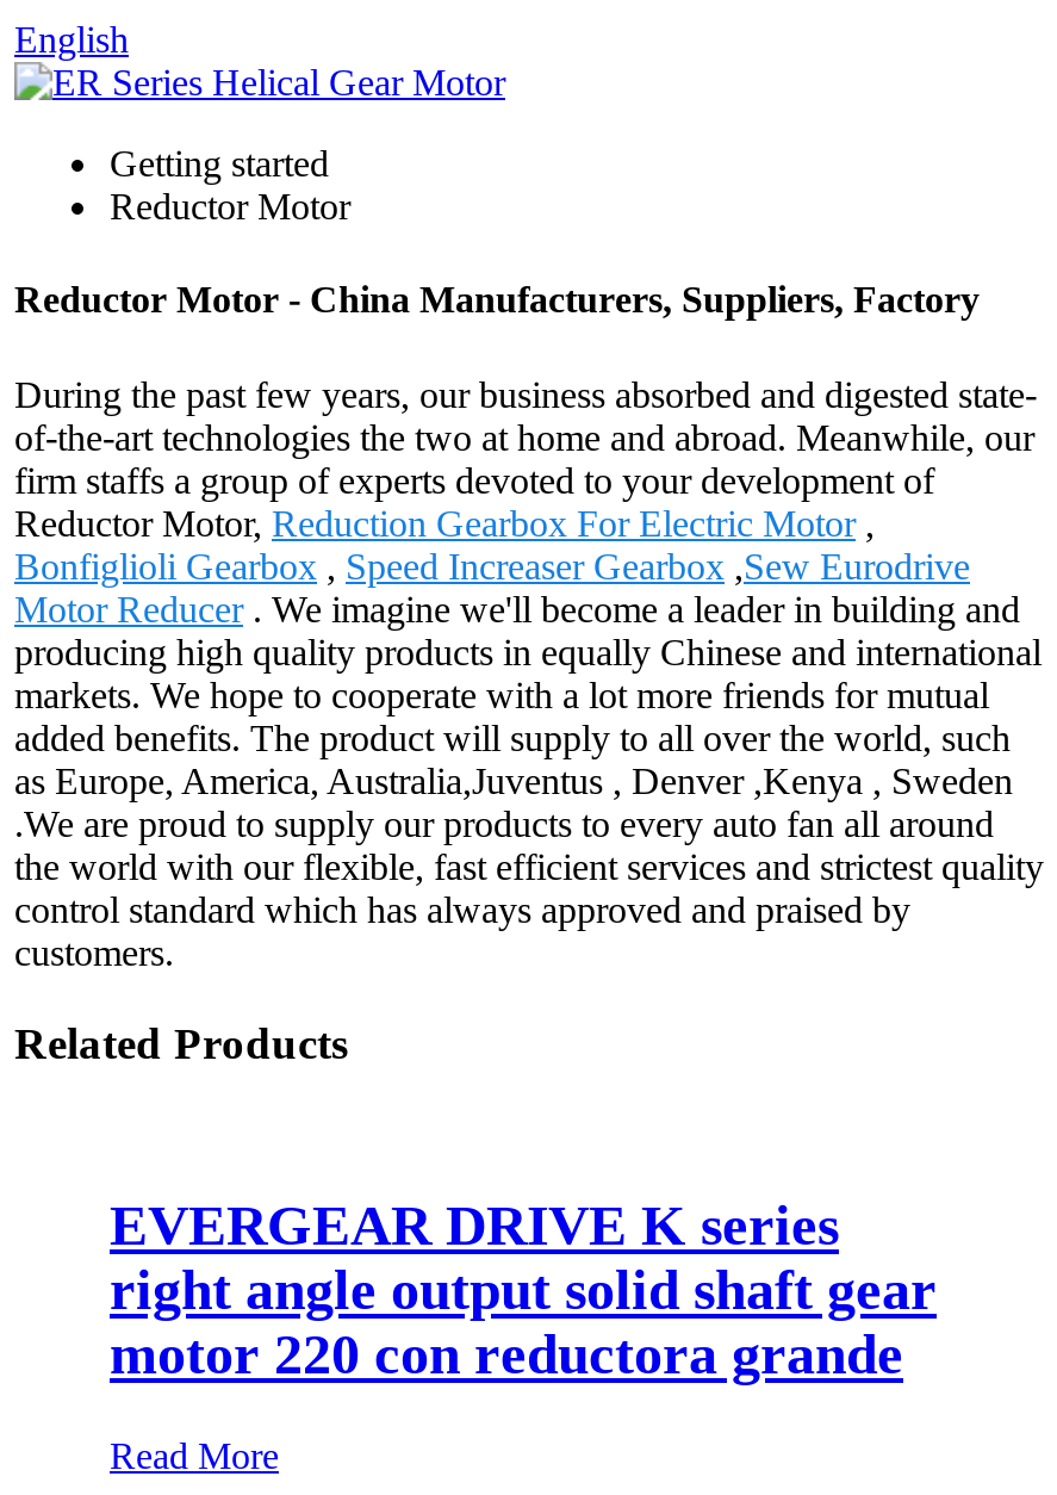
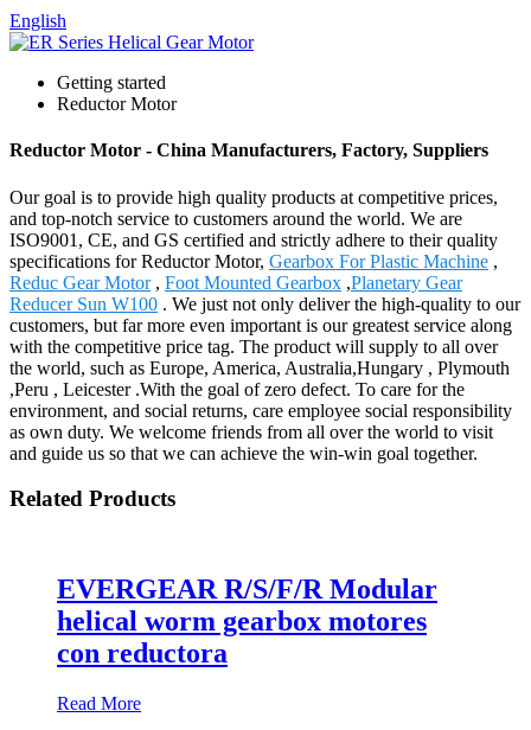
- Reductor Motor - China Manufacturers, Suppliers, Factory
+ Reductor Motor - China Manufacturers, Factory, Suppliers

- During the past few years, our business absorbed and digested state-
- of-the-art technologies the two at home and abroad. Meanwhile, our
- firm staffs a group of experts devoted to your development of
- Reductor Motor, Reduction Gearbox For Electric Motor,
- Bonfiglioli Gearbox, Speed Increaser Gearbox, Sew Eurodrive
- Motor Reducer. We imagine we'll become a leader in building and
- producing high quality products in equally Chinese and international
- markets. We hope to cooperate with a lot more friends for mutual
- added benefits. The product will supply to all over the world, such
- as Europe, America, Australia,Juventus , Denver ,Kenya , Sweden
- .We are proud to supply our products to every auto fan all around
- the world with our flexible, fast efficient services and strictest quality
- control standard which has always approved and praised by
- customers.
+ Our goal is to provide high quality products at competitive prices,
+ and top-notch service to customers around the world. We are
+ ISO9001, CE, and GS certified and strictly adhere to their quality
+ specifications for Reductor Motor, Gearbox For Plastic Machine,
+ Reduc Gear Motor, Foot Mounted Gearbox, Planetary Gear
+ Reducer Sun W100. We just not only deliver the high-quality to our
+ customers, but far more even important is our greatest service along
+ with the competitive price tag. The product will supply to all over
+ the world, such as Europe, America, Australia,Hungary , Plymouth
+ ,Peru , Leicester .With the goal of zero defect. To care for the
+ environment, and social returns, care employee social responsibility
+ as own duty. We welcome friends from all over the world to visit
+ and guide us so that we can achieve the win-win goal together.

- EVERGEAR DRIVE K series
- right angle output solid shaft gear
- motor 220 con reductora grande
+ EVERGEAR R/S/F/R Modular
+ helical worm gearbox motores
+ con reductora
